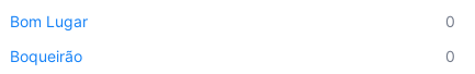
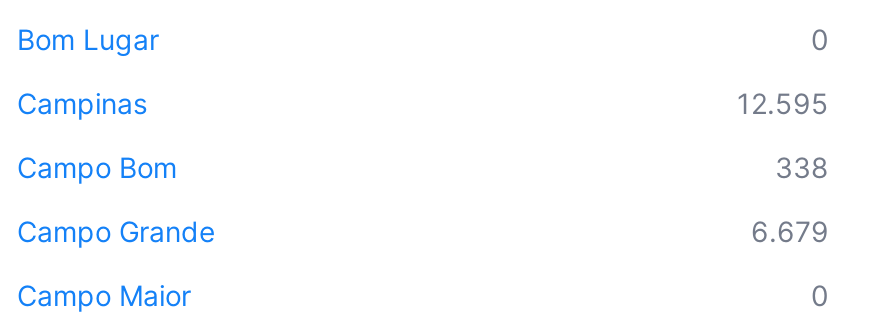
- Boqueirão
+ Campinas
+ 12.595
+ Campo Bom
+ 338
+ Campo Grande
+ 6.679
+ Campo Maior
